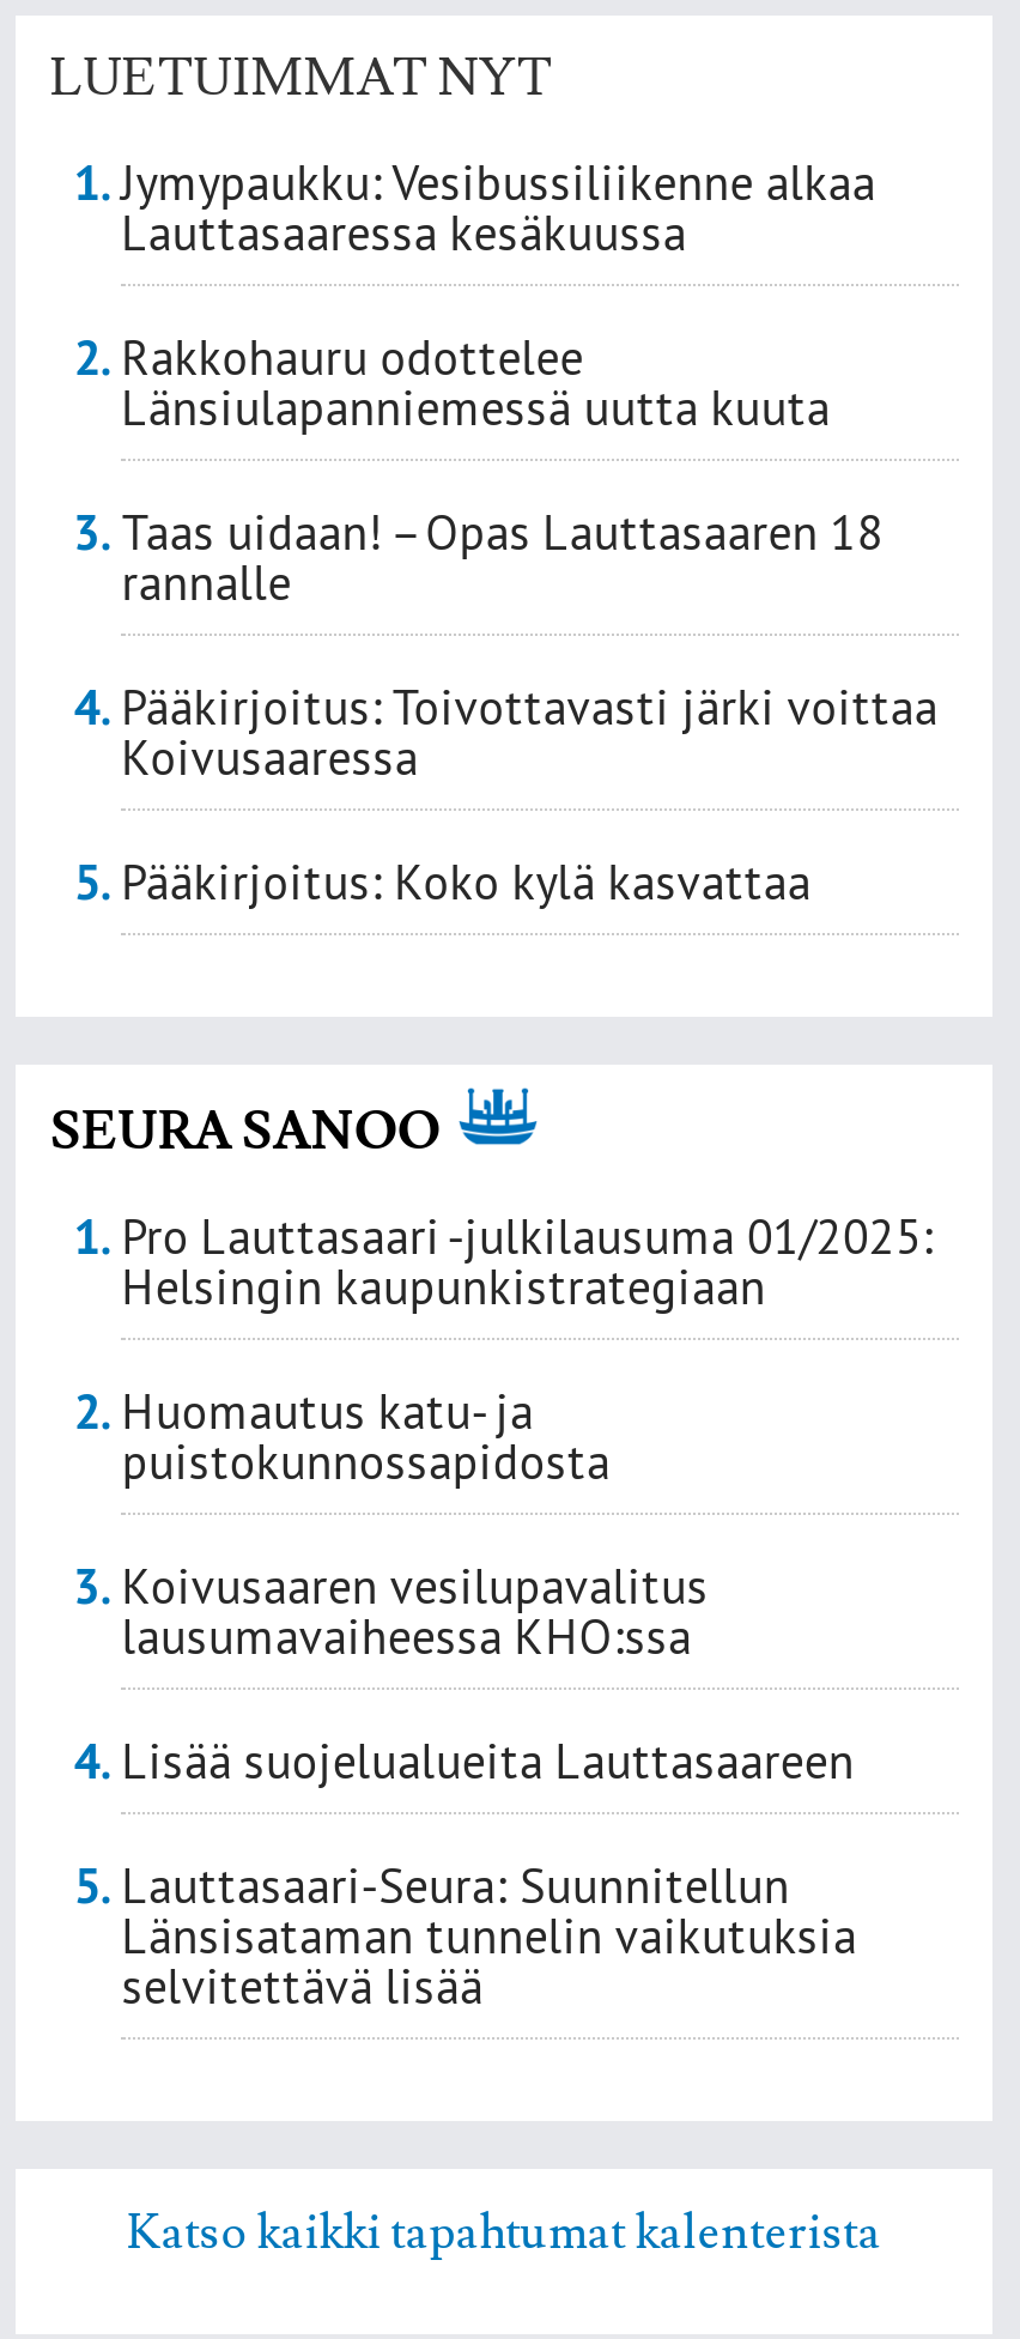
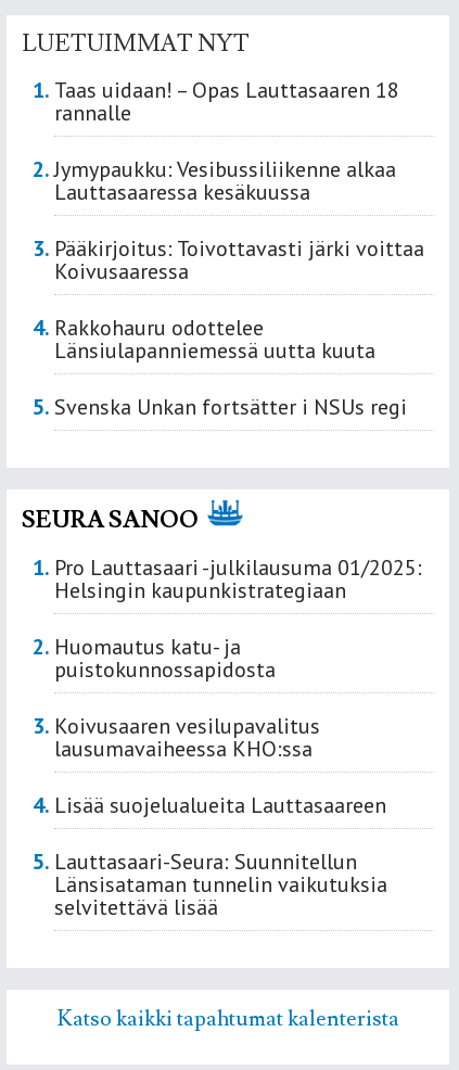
moved down: Jymypaukku: Vesibussiliikenne alkaa | Lauttasaaressa kesäkuussa

moved down: Rakkohauru odottelee | Länsiulapanniemessä uutta kuuta

moved up: Taas uidaan! – Opas Lauttasaaren 18 | rannalle

moved up: Pääkirjoitus: Toivottavasti järki voittaa | Koivusaaressa

- Pääkirjoitus: Koko kylä kasvattaa
+ Svenska Unkan fortsätter i NSUs regi
